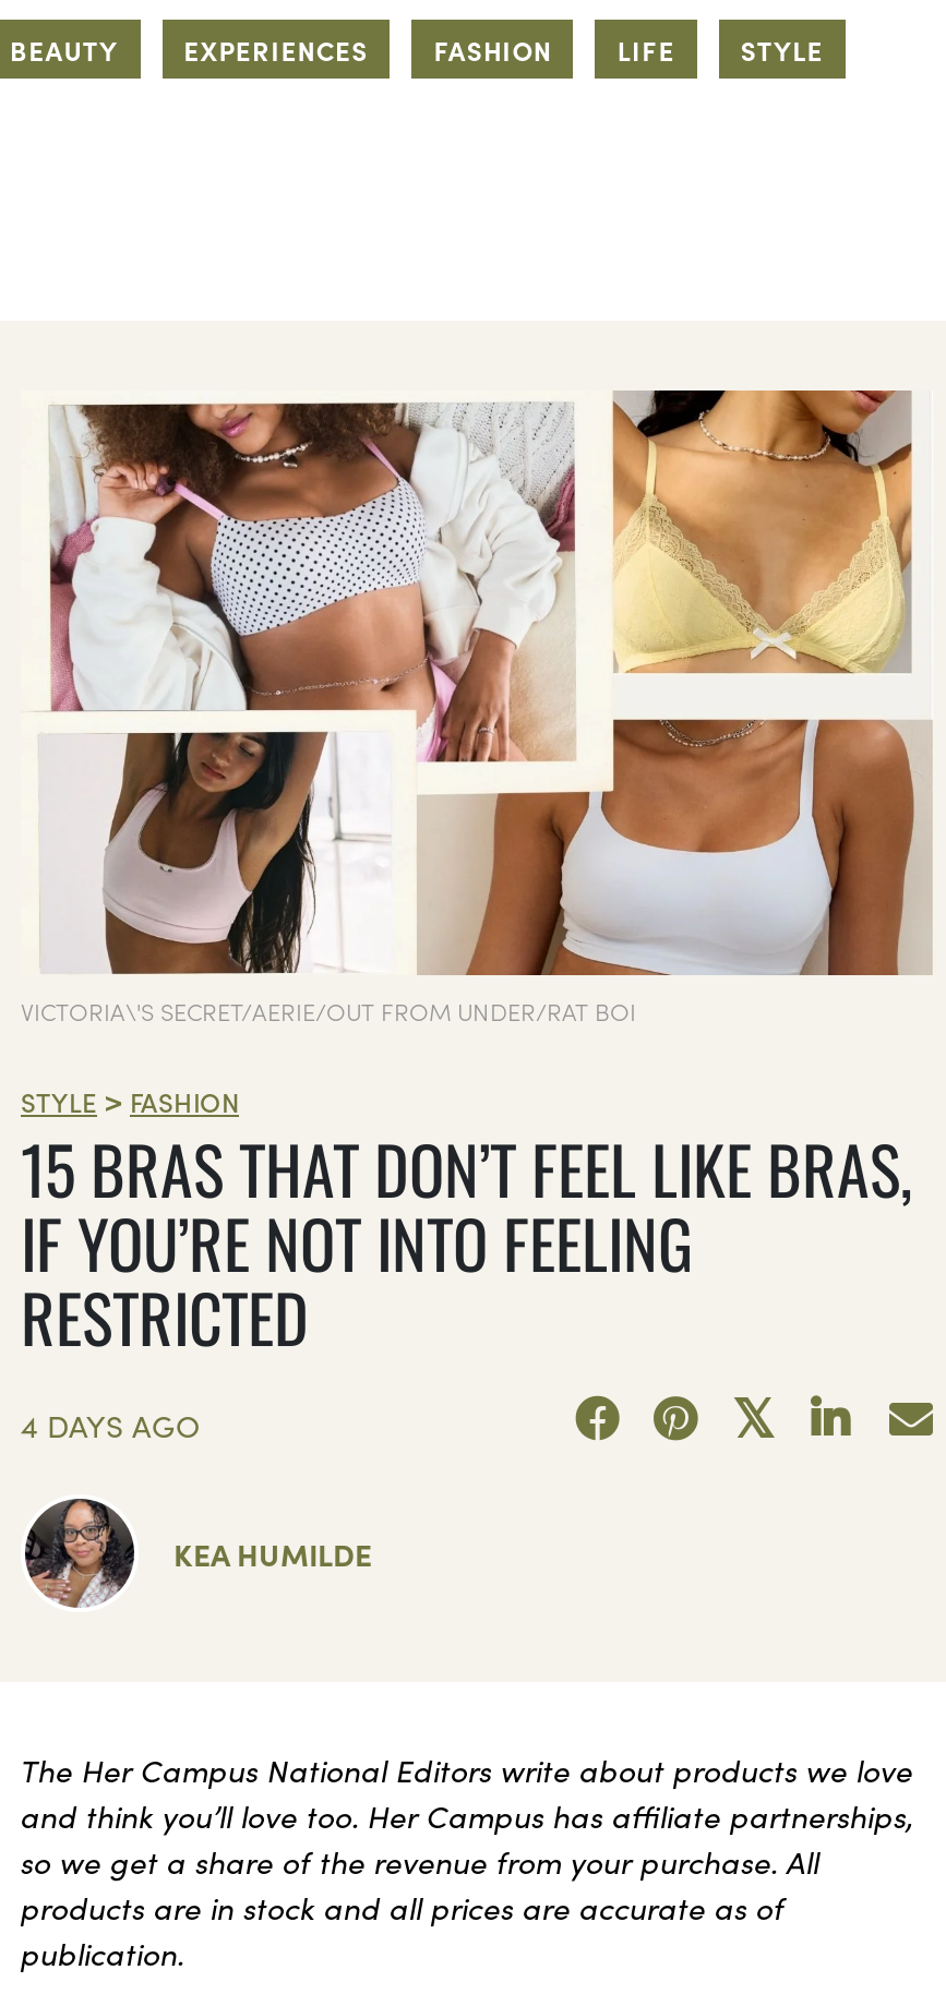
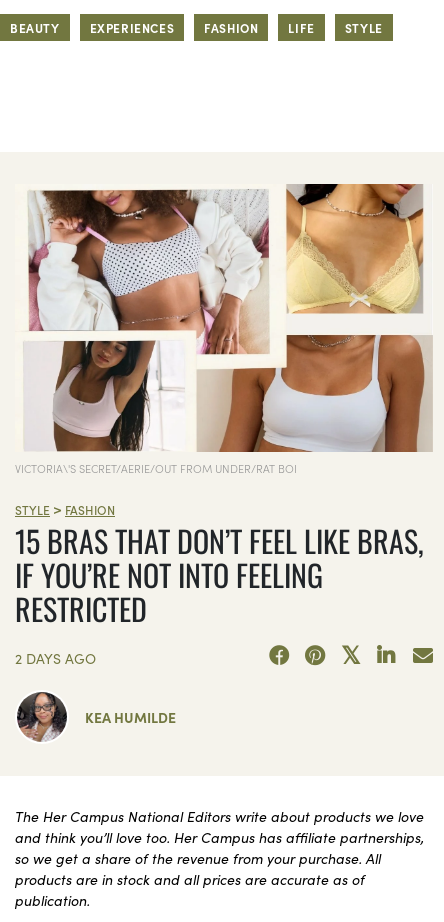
- 4 DAYS AGO
+ 2 DAYS AGO
